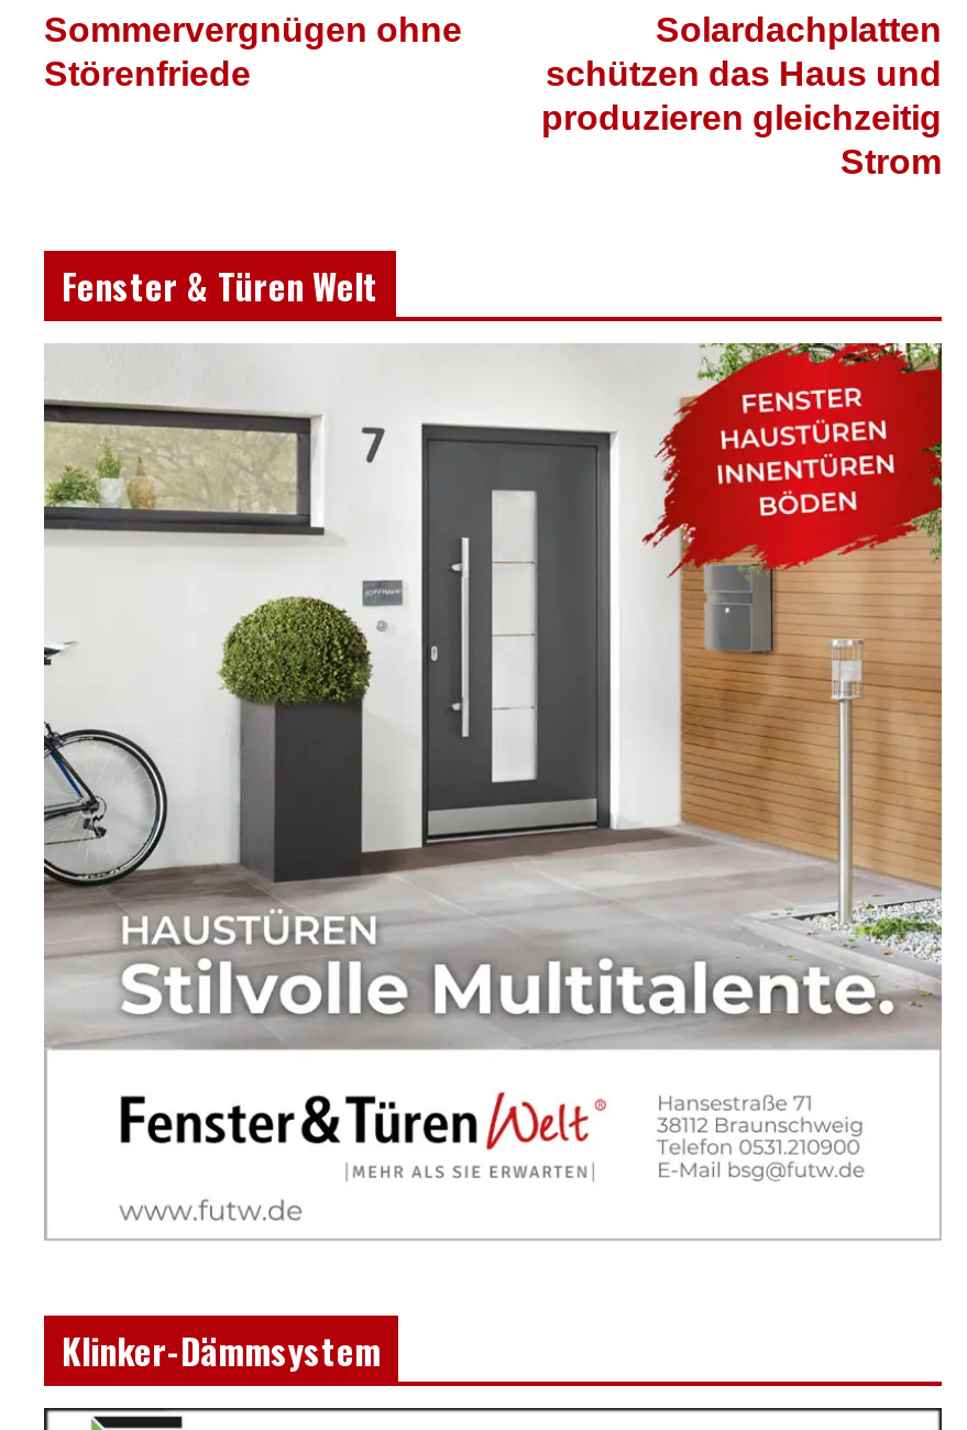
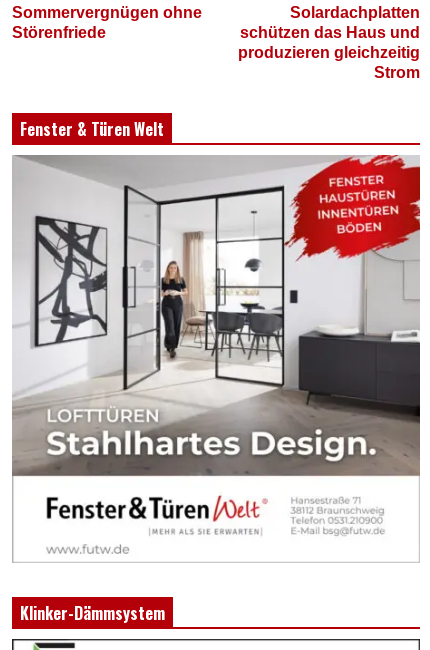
- [image]
+ [image]
